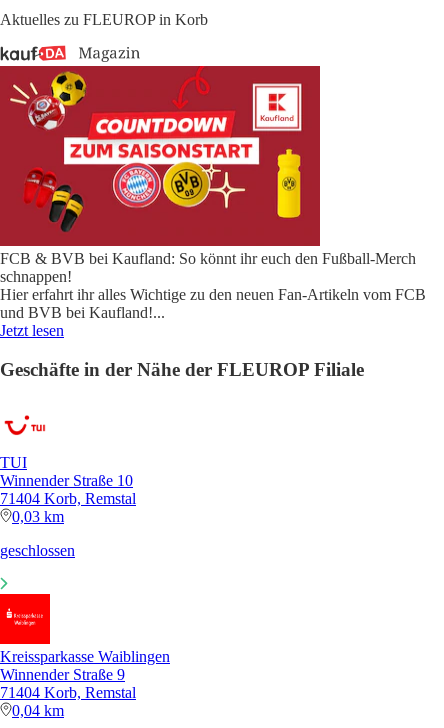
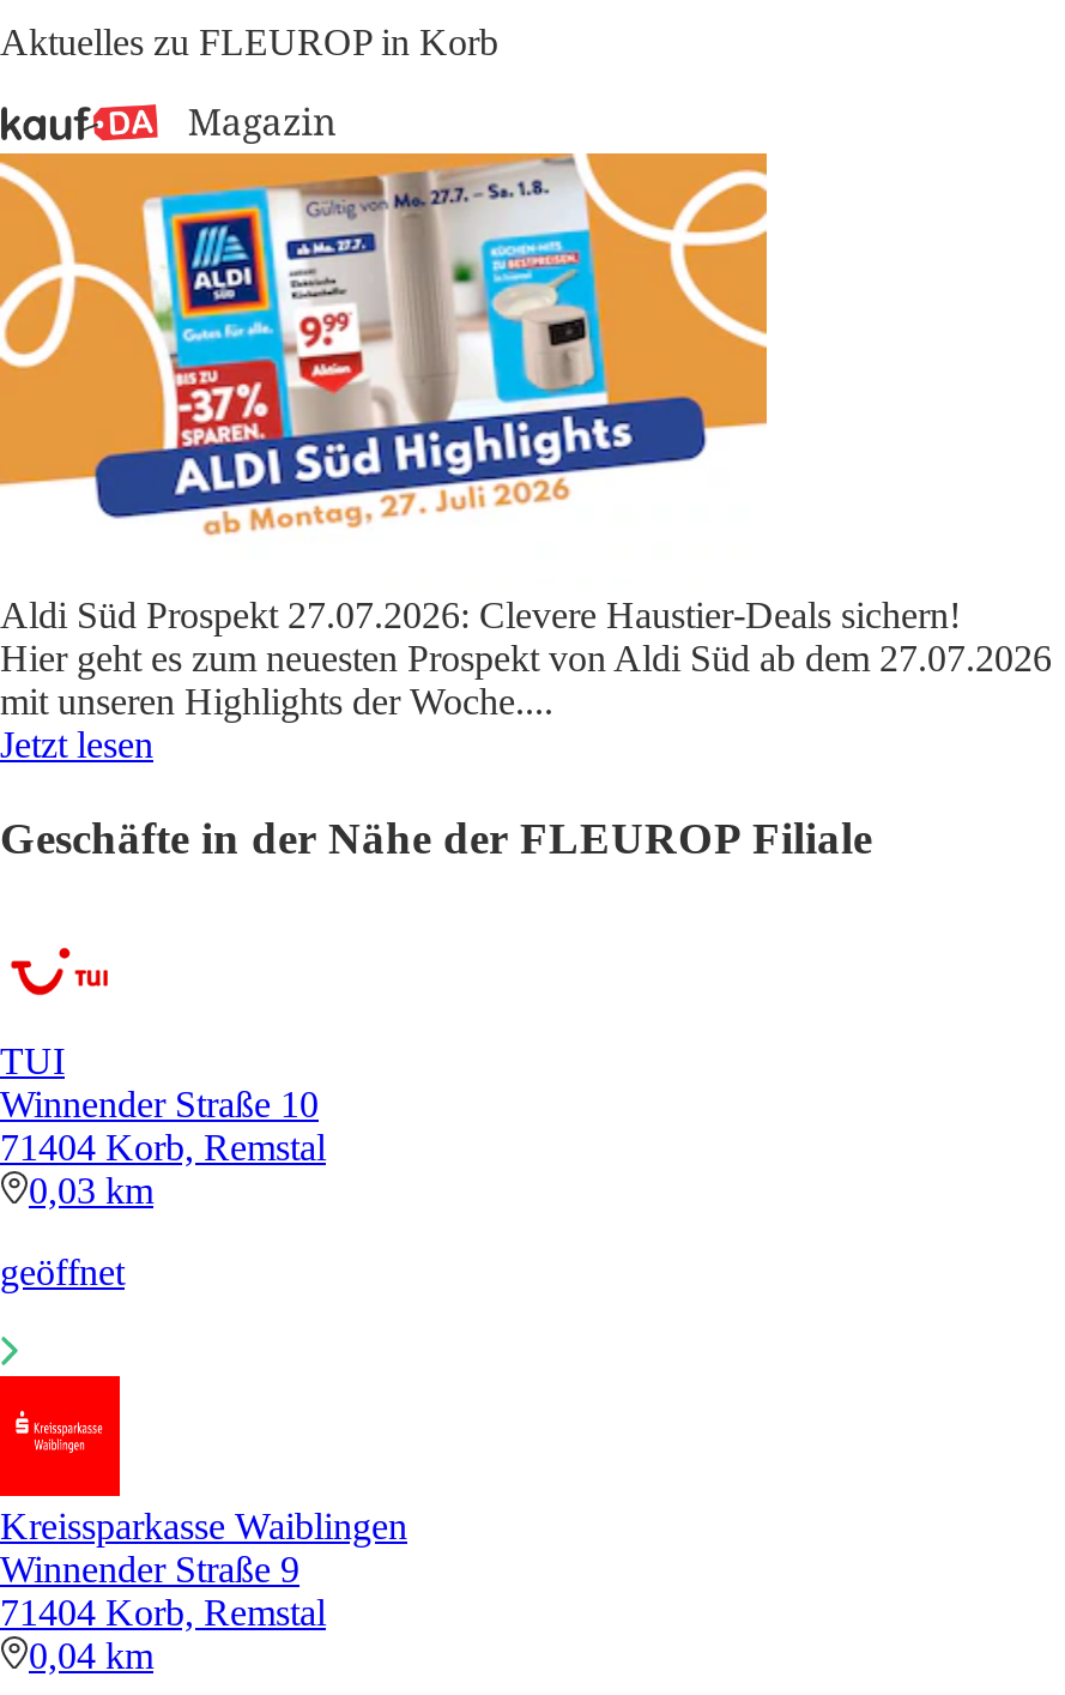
- [image]
- FCB & BVB bei Kaufland: So könnt ihr euch den Fußball-Merch
- schnappen!
- Hier erfahrt ihr alles Wichtige zu den neuen Fan-Artikeln vom FCB
- und BVB bei Kaufland!...
+ [image]
+ Aldi Süd Prospekt 27.07.2026: Clevere Haustier-Deals sichern!
+ Hier geht es zum neuesten Prospekt von Aldi Süd ab dem 27.07.2026
+ mit unseren Highlights der Woche....

- geschlossen
+ geöffnet
